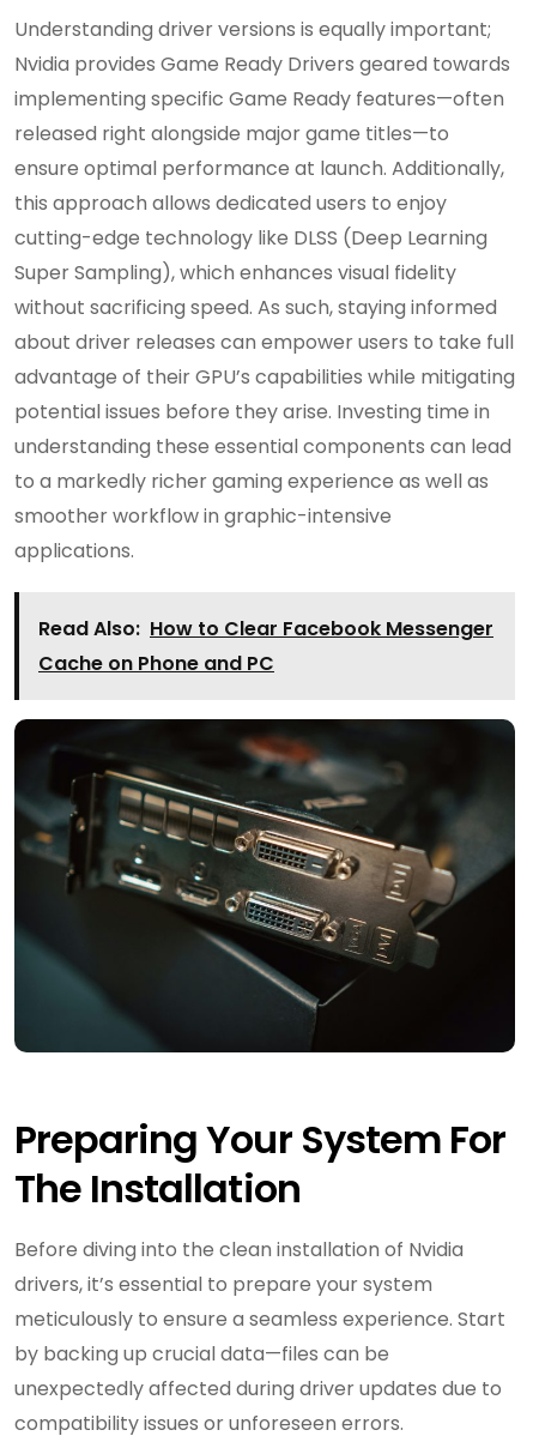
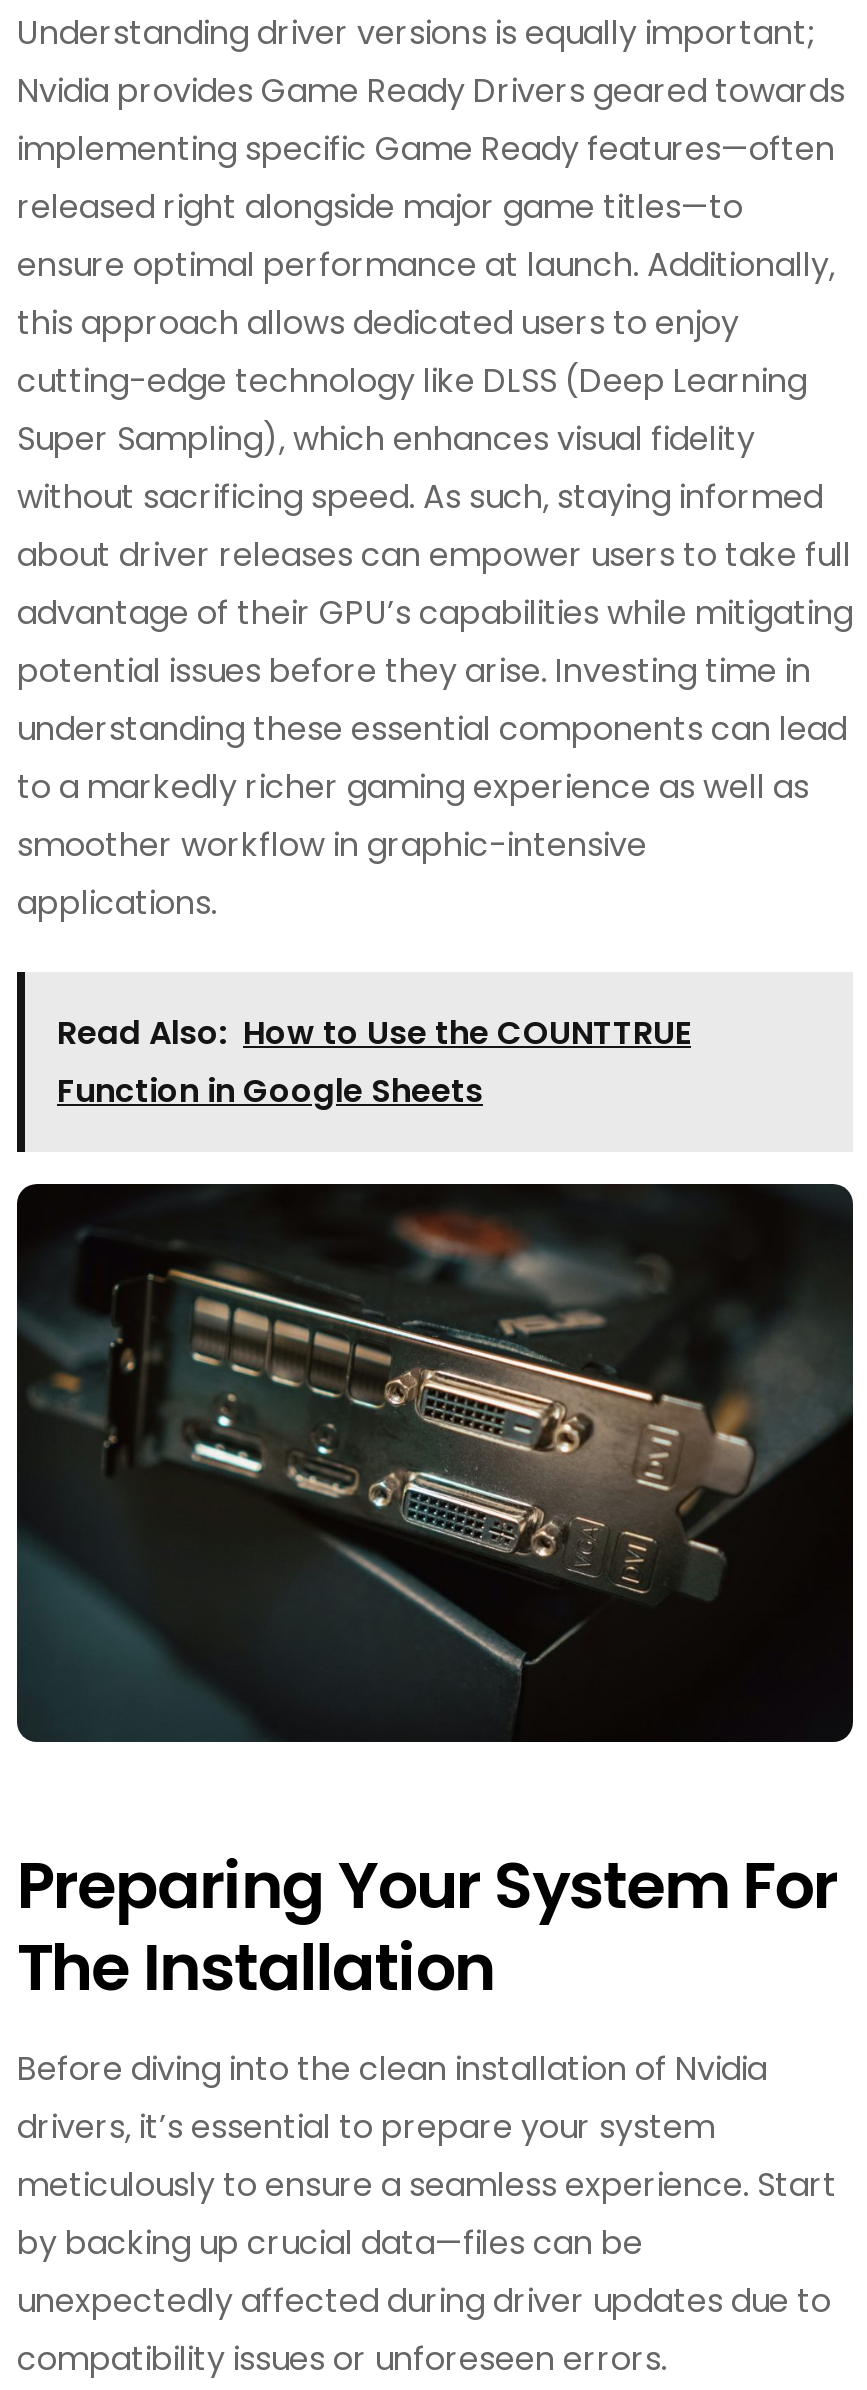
- Read Also: How to Clear Facebook Messenger
- Cache on Phone and PC
+ Read Also: How to Use the COUNTTRUE
+ Function in Google Sheets
